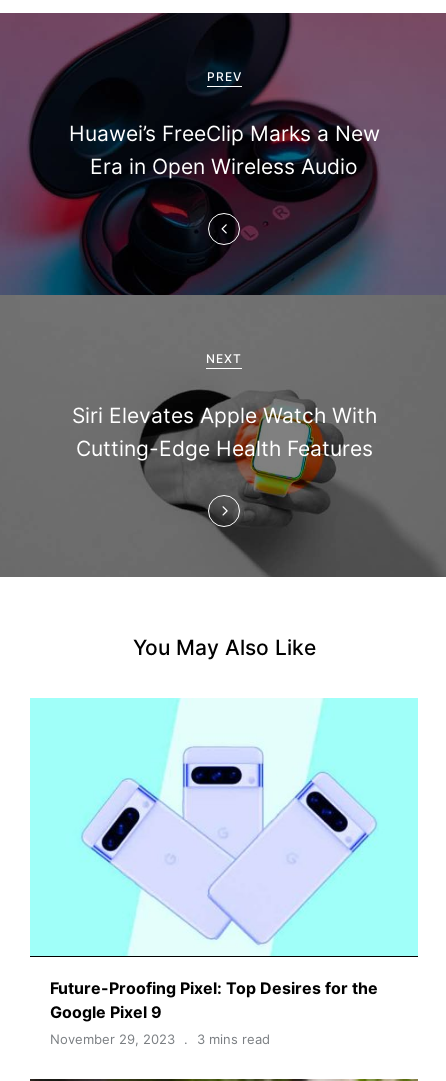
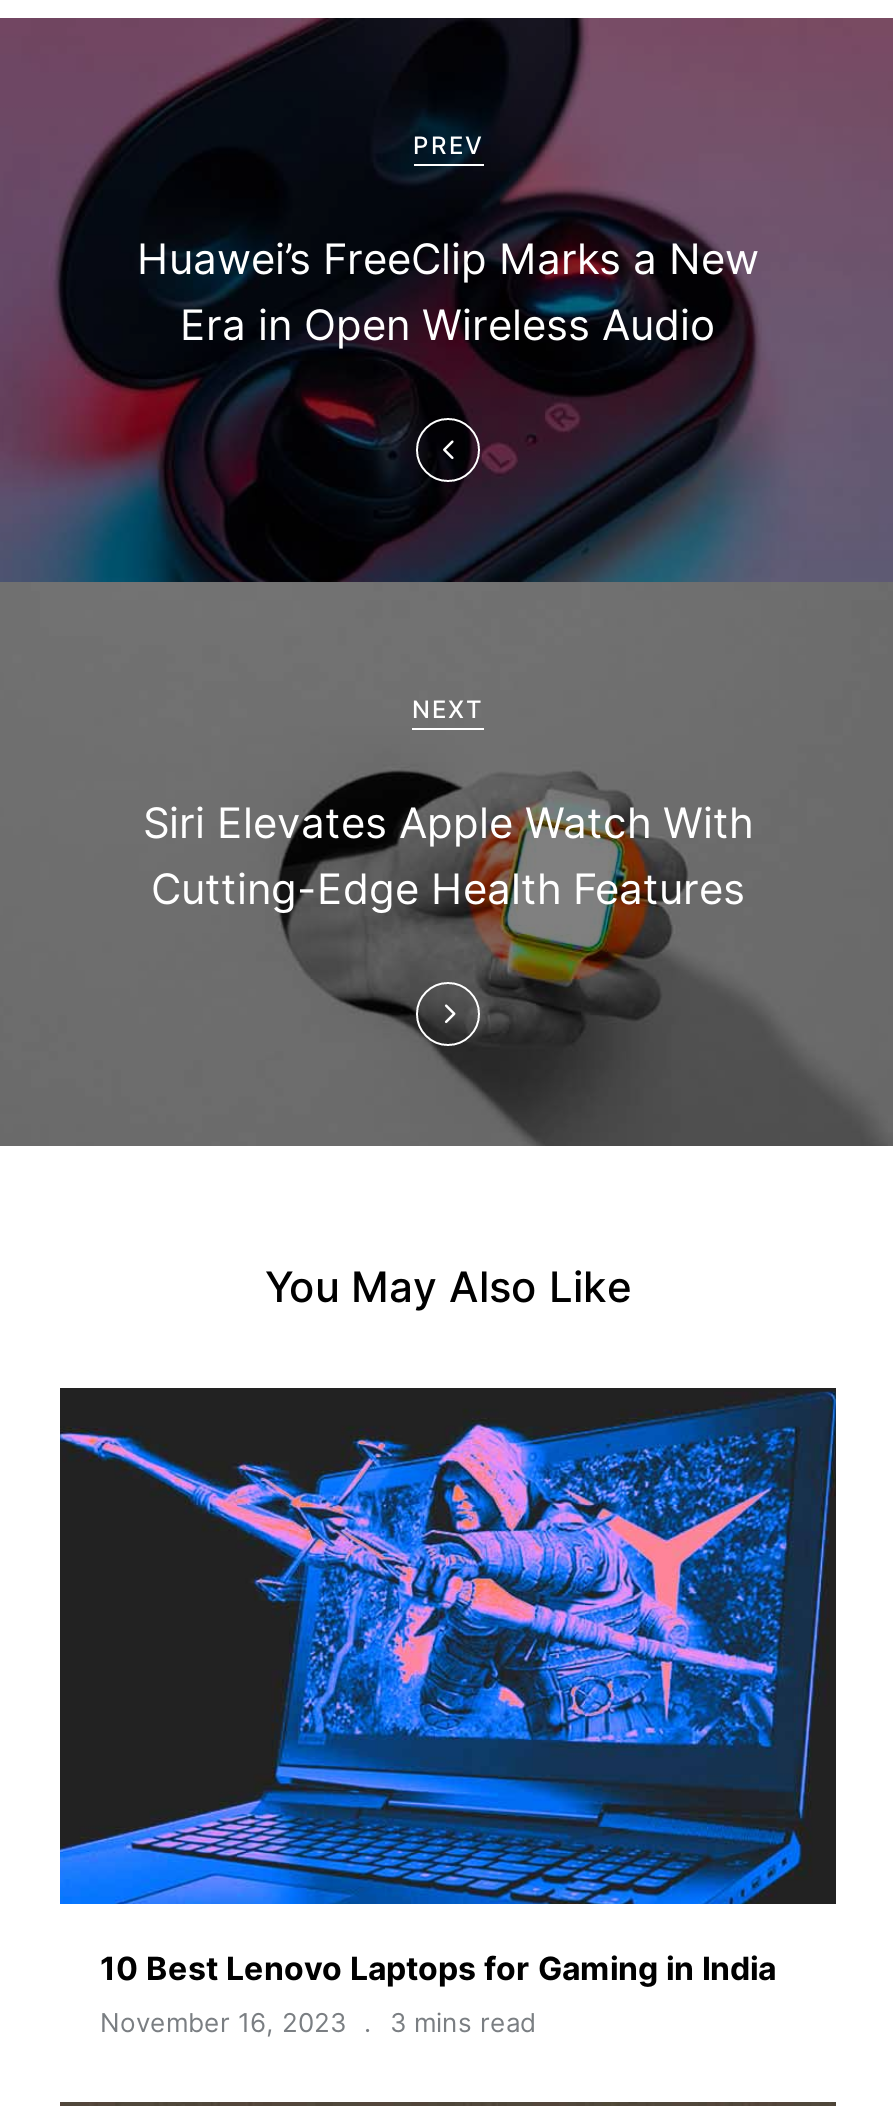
- [image]
- Future-Proofing Pixel: Top Desires for the
- Google Pixel 9
- November 29, 2023
+ [image]
+ 10 Best Lenovo Laptops for Gaming in India
+ November 16, 2023
